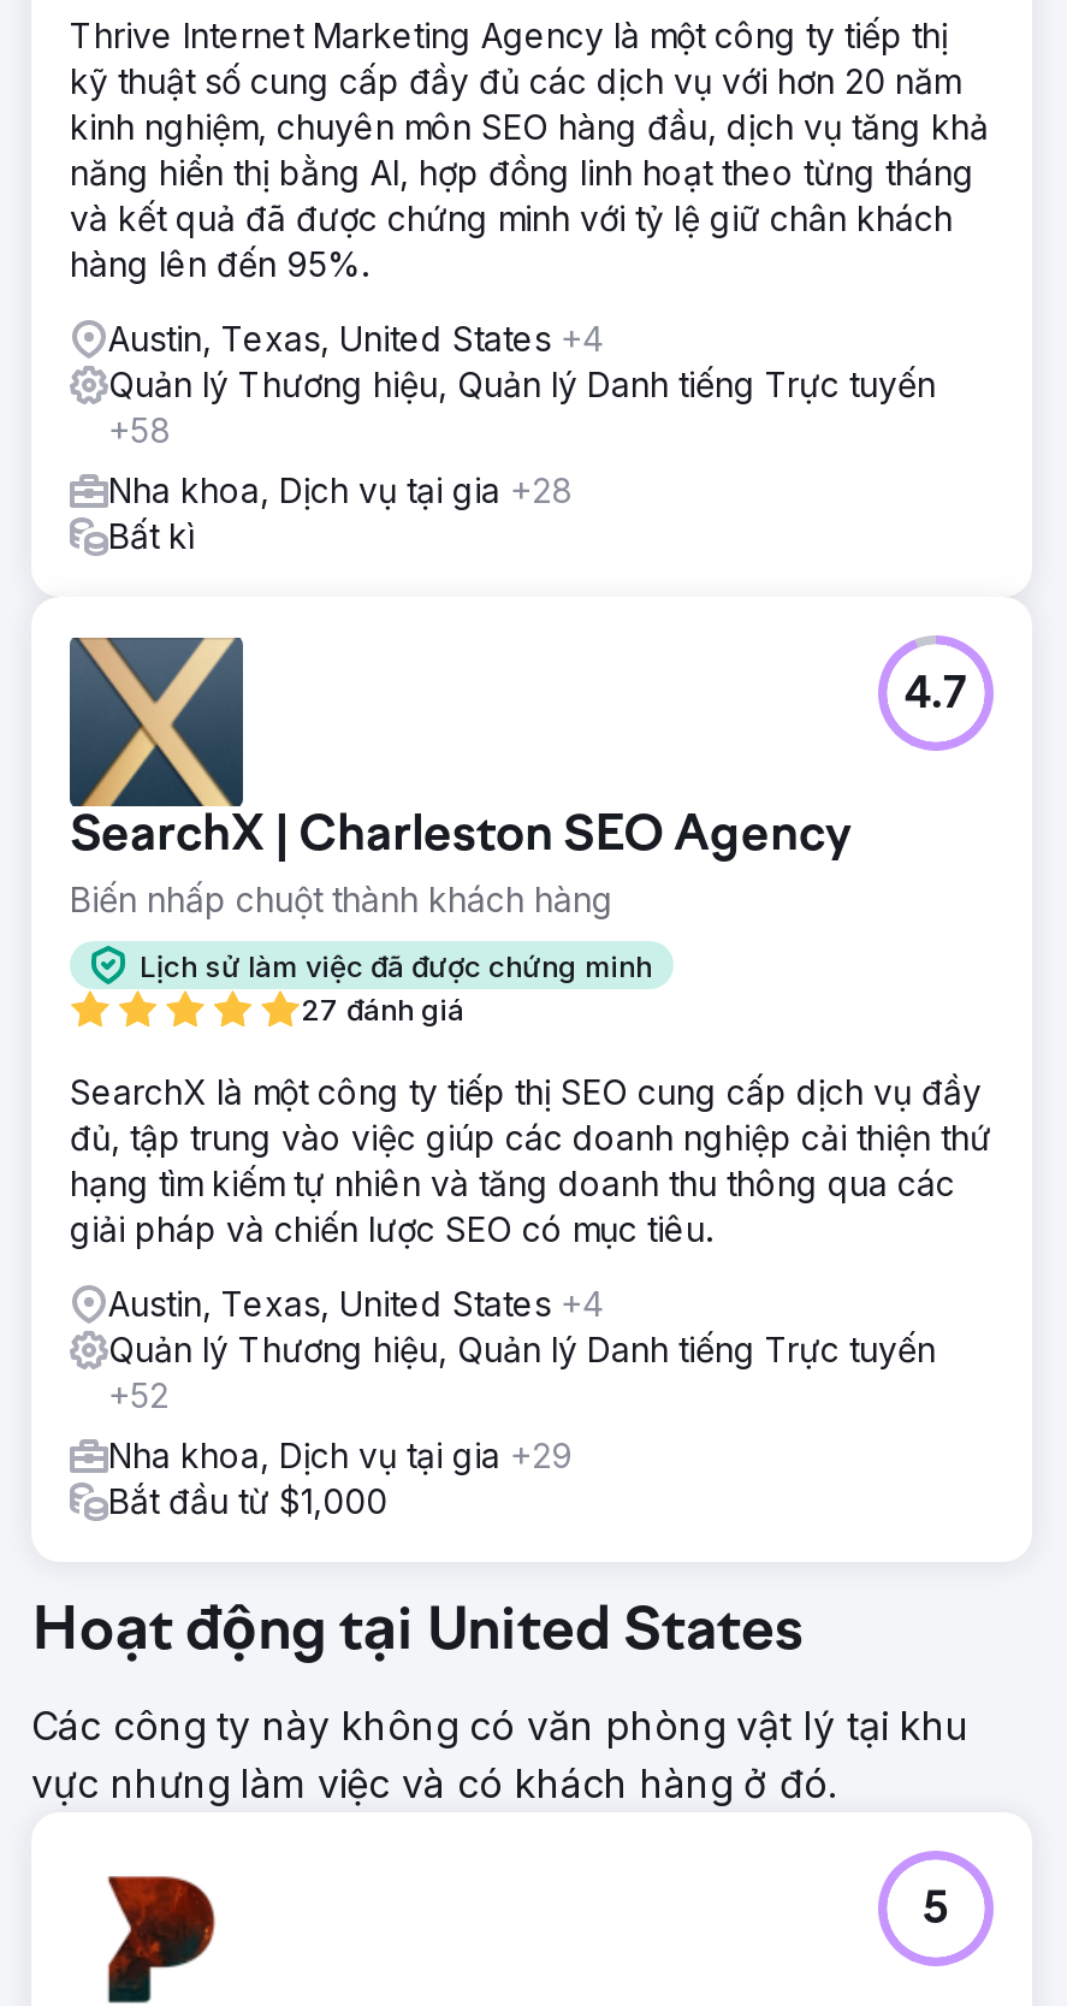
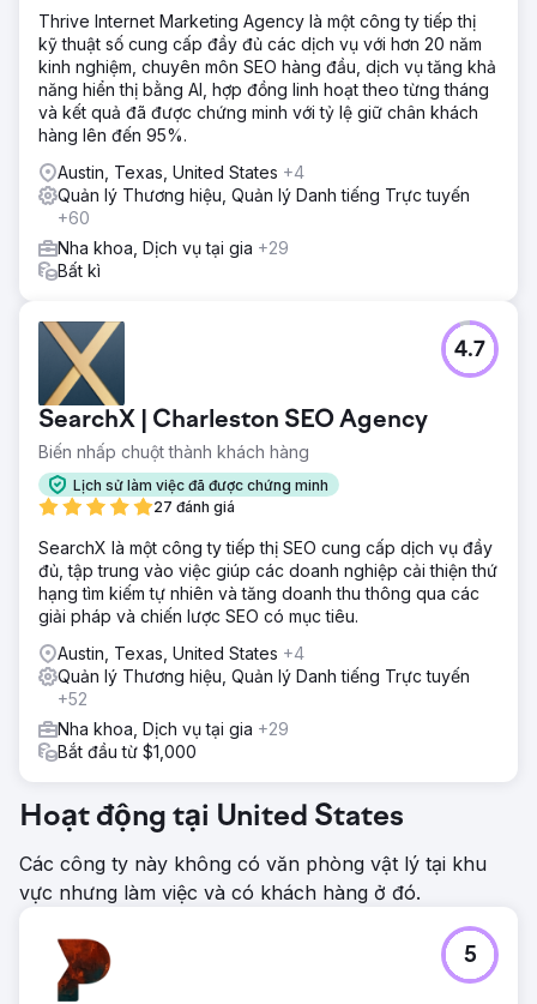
- +58
+ +60

- Nha khoa, Dịch vụ tại gia +28
+ Nha khoa, Dịch vụ tại gia +29
